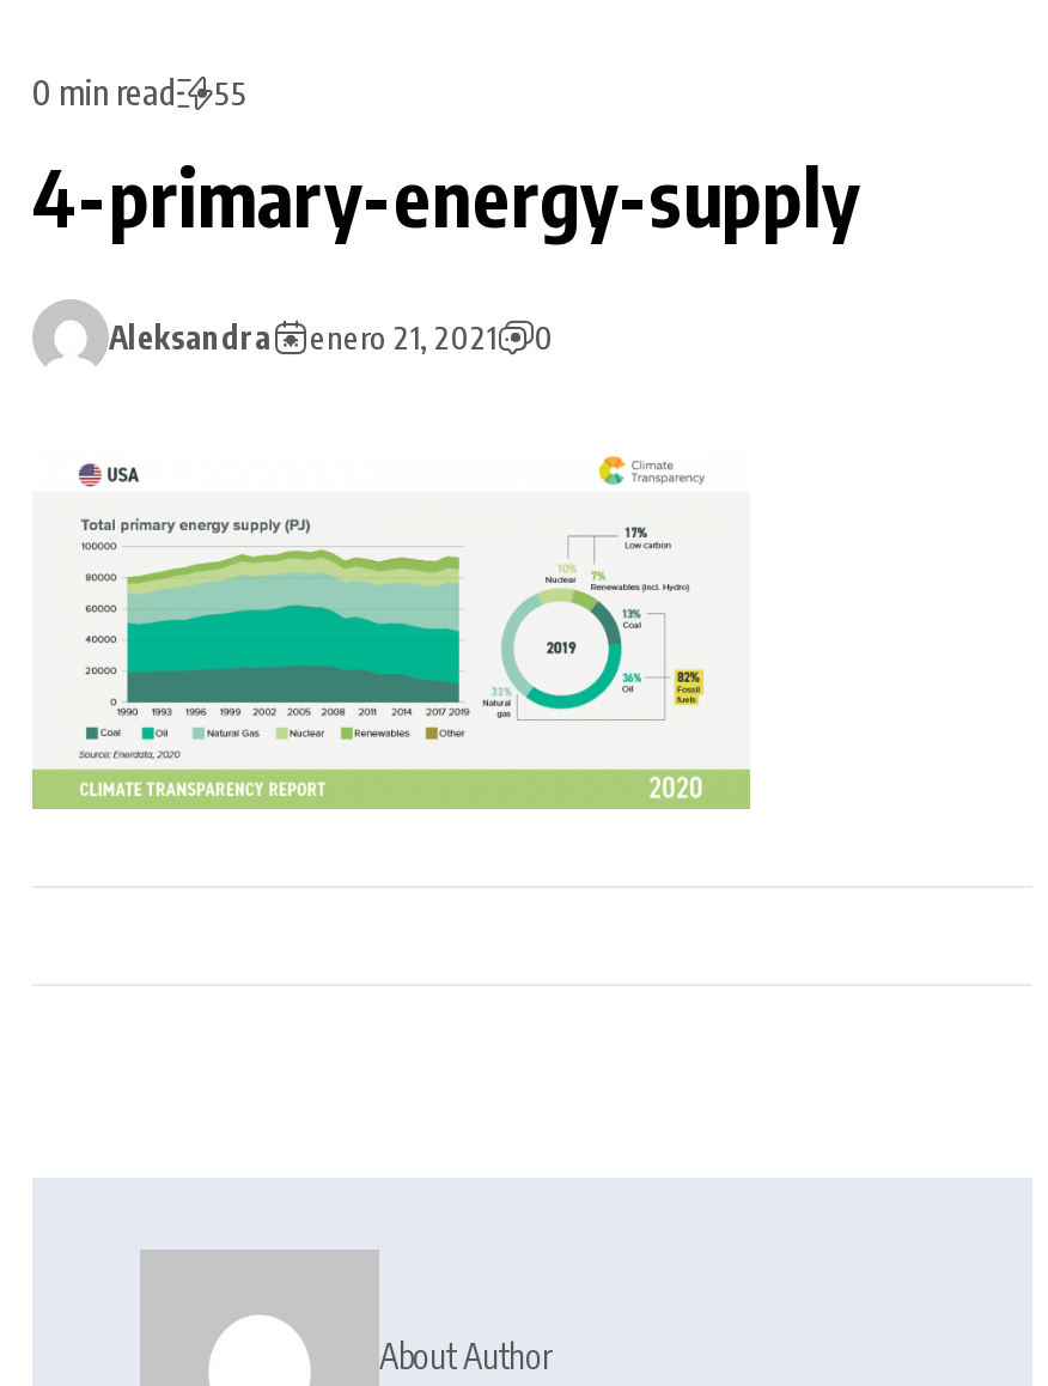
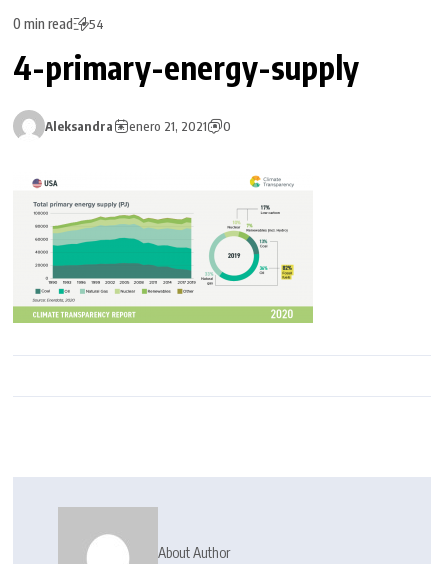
- 0 min read 55
+ 0 min read 54
